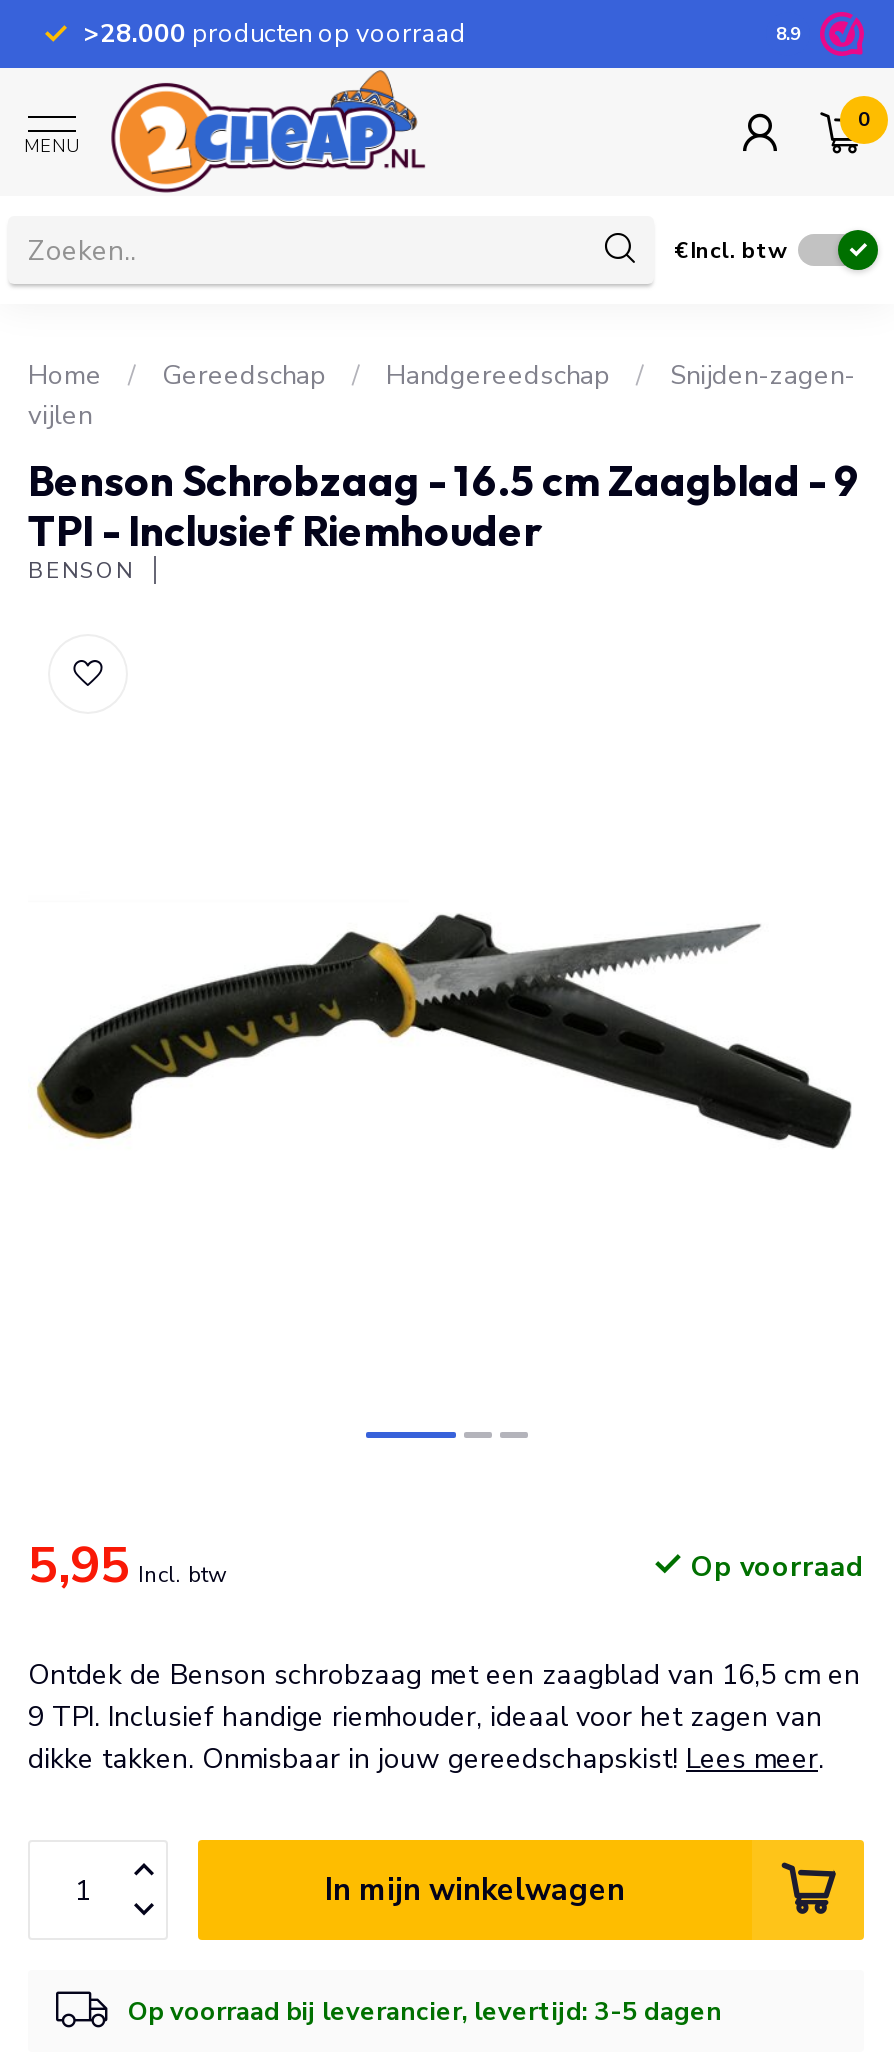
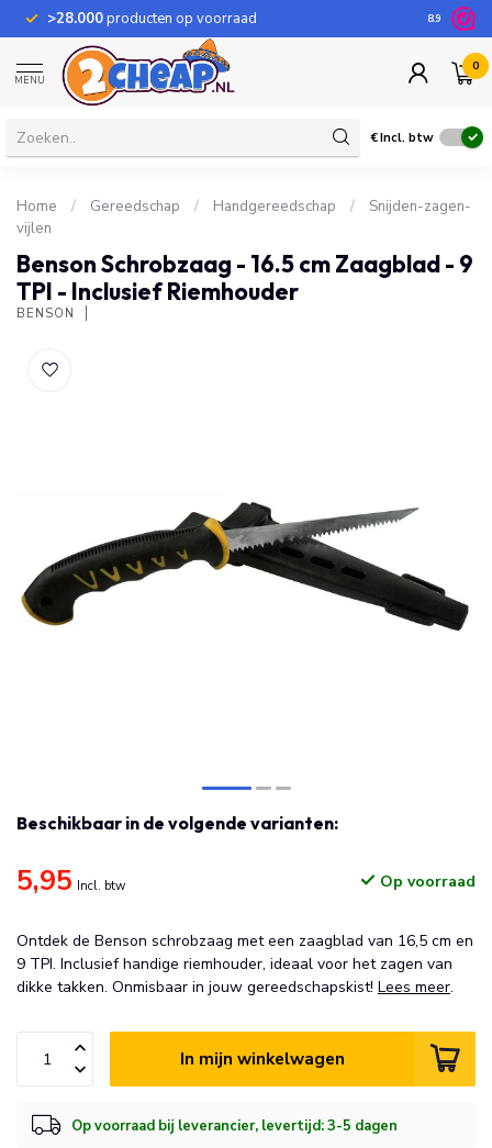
+ Beschikbaar in de volgende varianten:
